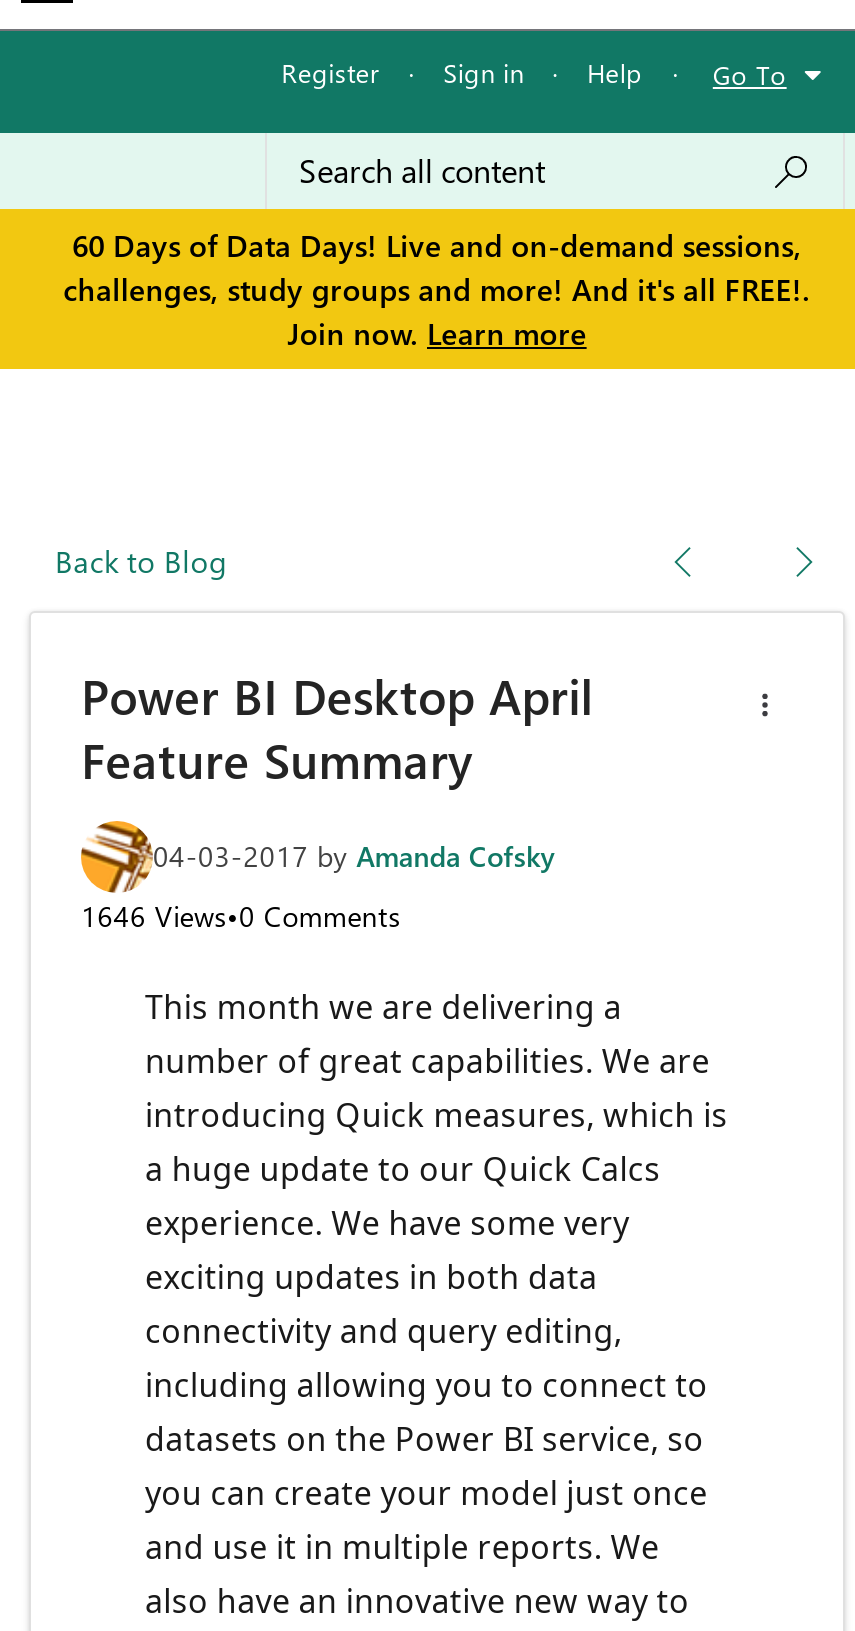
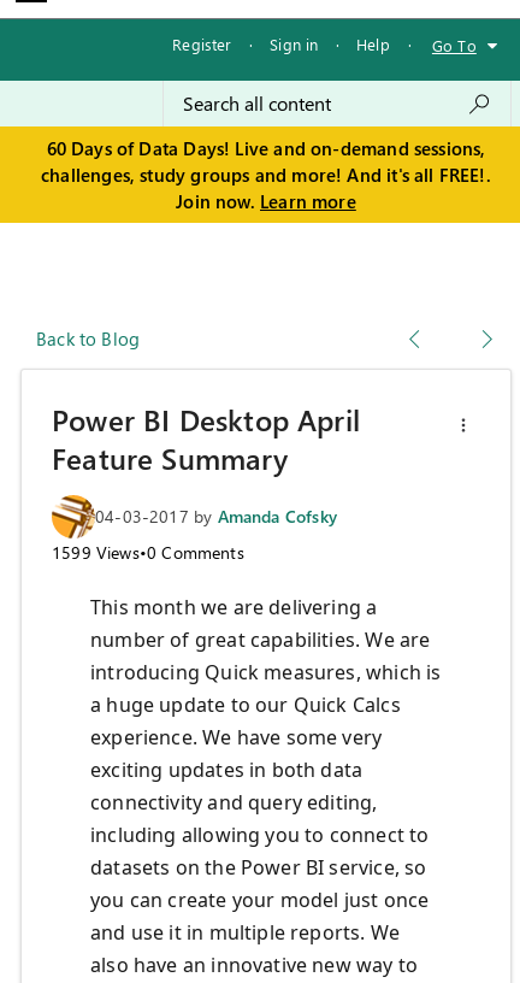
- 1646 Views•0 Comments
+ 1599 Views•0 Comments
